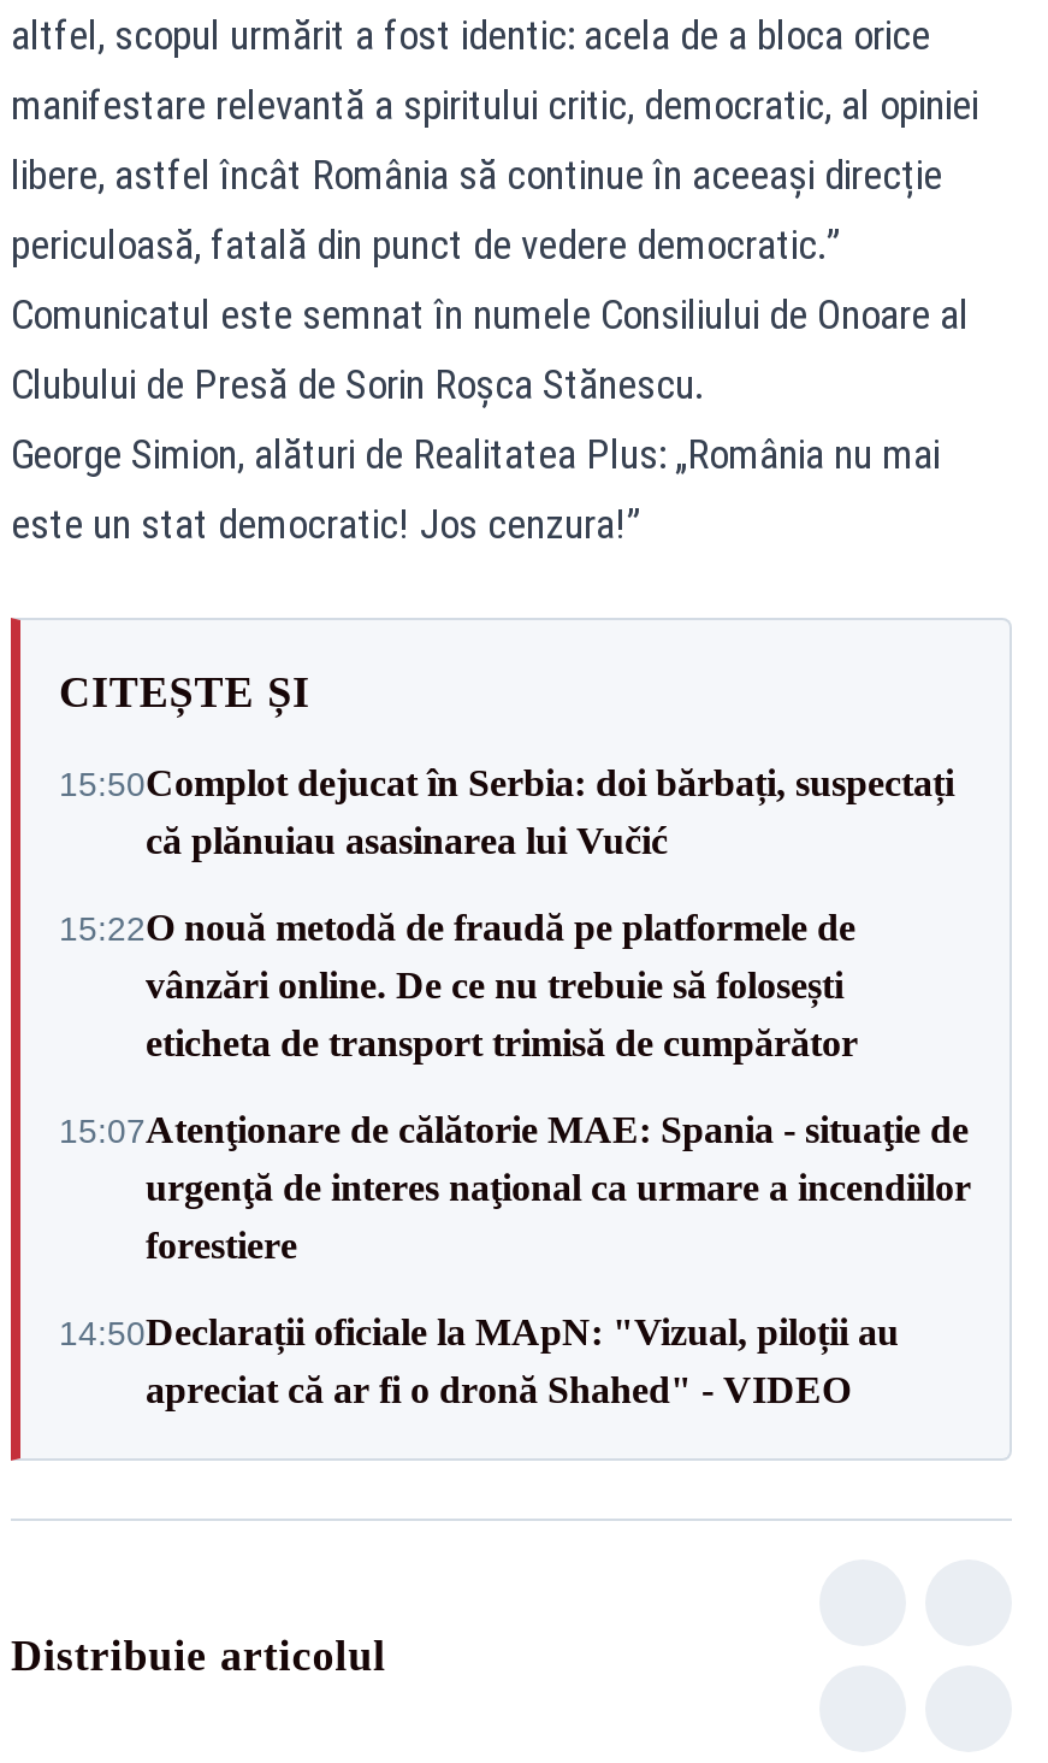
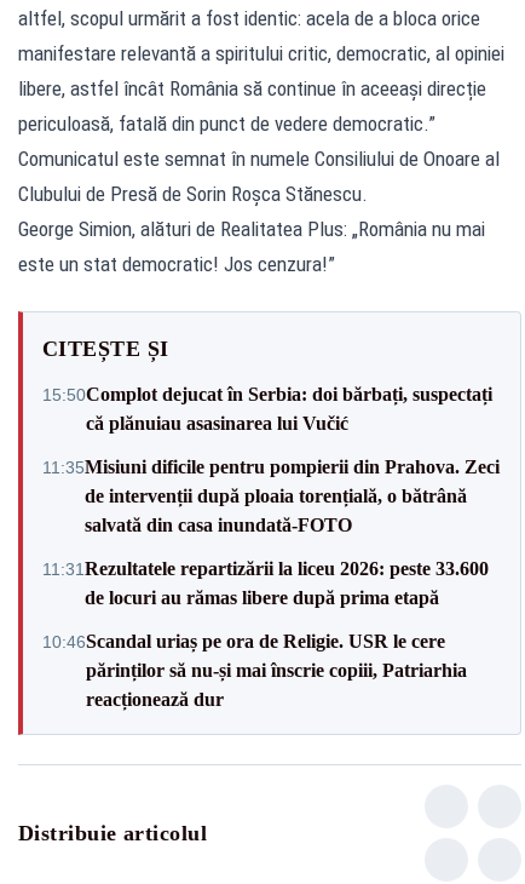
- 15:22O nouă metodă de fraudă pe platformele de
- vânzări online. De ce nu trebuie să folosești
- eticheta de transport trimisă de cumpărător
+ 11:35Misiuni dificile pentru pompierii din Prahova. Zeci
+ de intervenții după ploaia torențială, o bătrână
+ salvată din casa inundată-FOTO

- 15:07Atenţionare de călătorie MAE: Spania - situaţie de
- urgenţă de interes naţional ca urmare a incendiilor
- forestiere
+ 11:31 Rezultatele repartizării la liceu 2026: peste 33.600
+ de locuri au rămas libere după prima etapă

- 14:50Declarații oficiale la MApN: "Vizual, piloții au
- apreciat că ar fi o dronă Shahed" - VIDEO
+ 10:46Scandal uriaș pe ora de Religie. USR le cere
+ părinților să nu-și mai înscrie copiii, Patriarhia
+ reacționează dur
